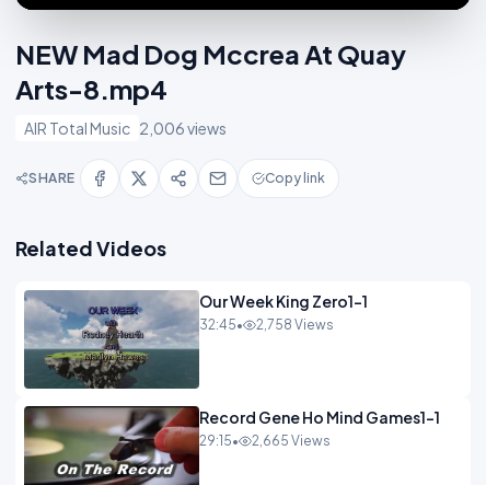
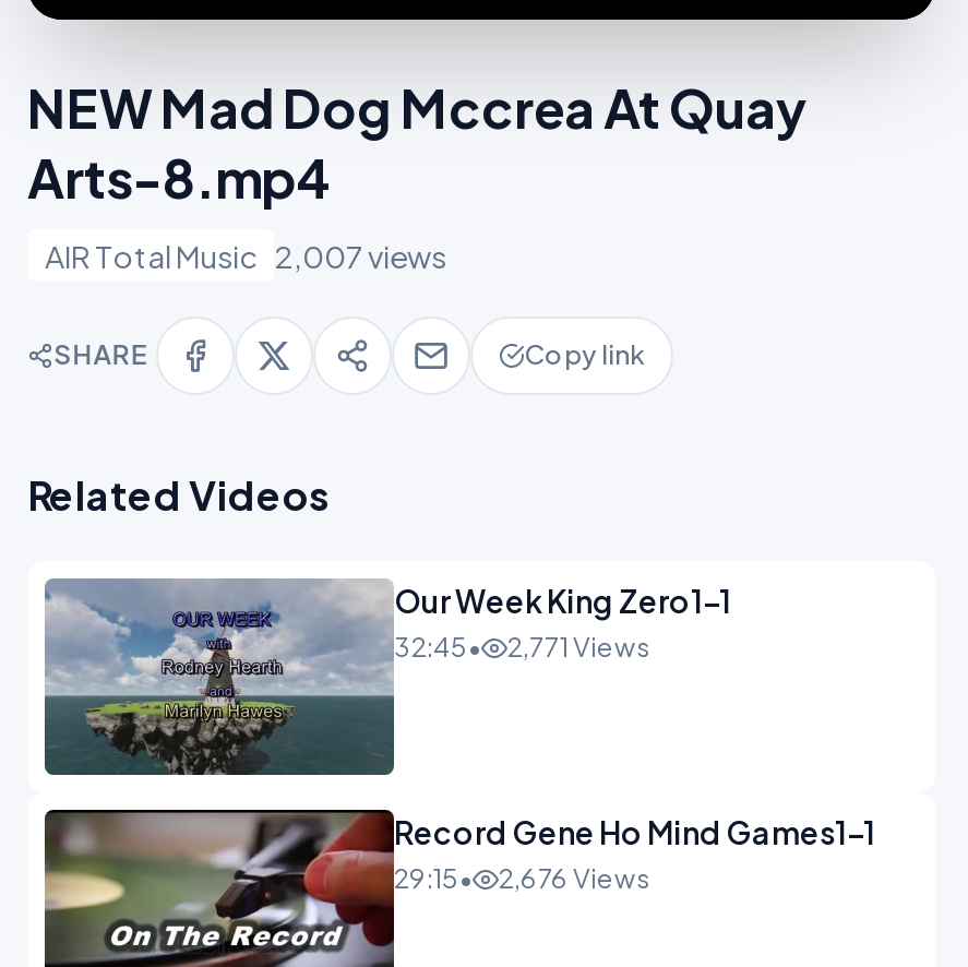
- AIR Total Music 2,006 views
+ AIR Total Music 2,007 views

- 32:45• 2,758 Views
+ 32:45• 2,771 Views

- 29:15• 2,665 Views
+ 29:15• 2,676 Views
